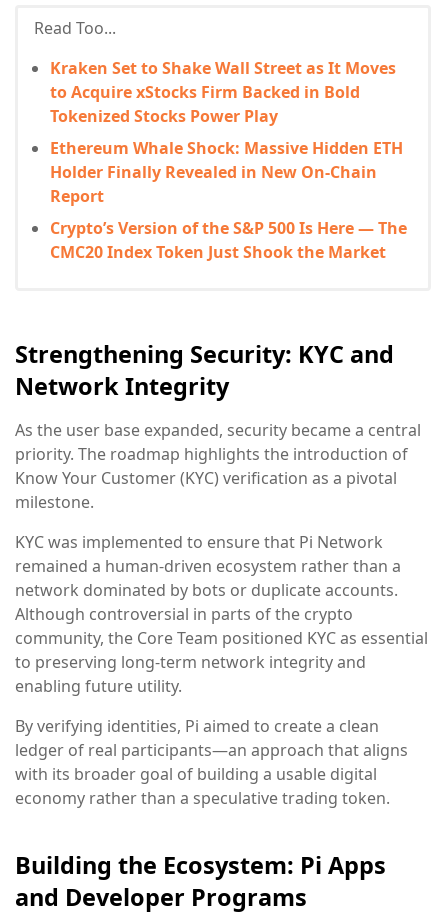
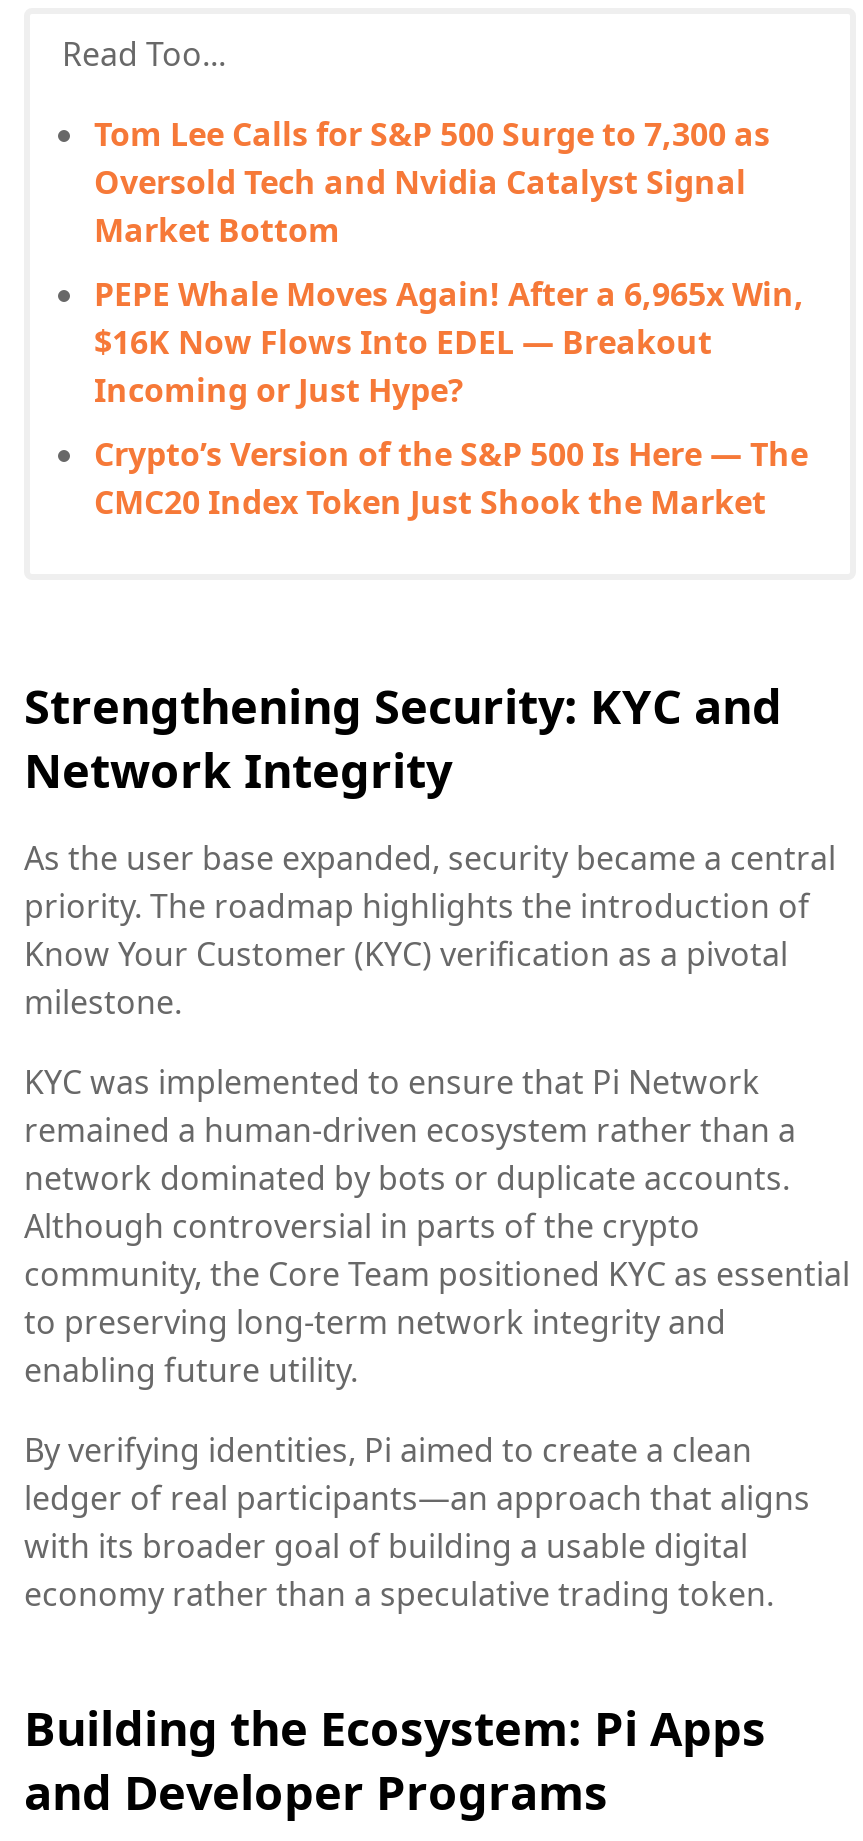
- Kraken Set to Shake Wall Street as It Moves
- to Acquire xStocks Firm Backed in Bold
- Tokenized Stocks Power Play
+ Tom Lee Calls for S&P 500 Surge to 7,300 as
+ Oversold Tech and Nvidia Catalyst Signal
+ Market Bottom

- Ethereum Whale Shock: Massive Hidden ETH
- Holder Finally Revealed in New On-Chain
- Report
+ PEPE Whale Moves Again! After a 6,965x Win,
+ $16K Now Flows Into EDEL — Breakout
+ Incoming or Just Hype?
